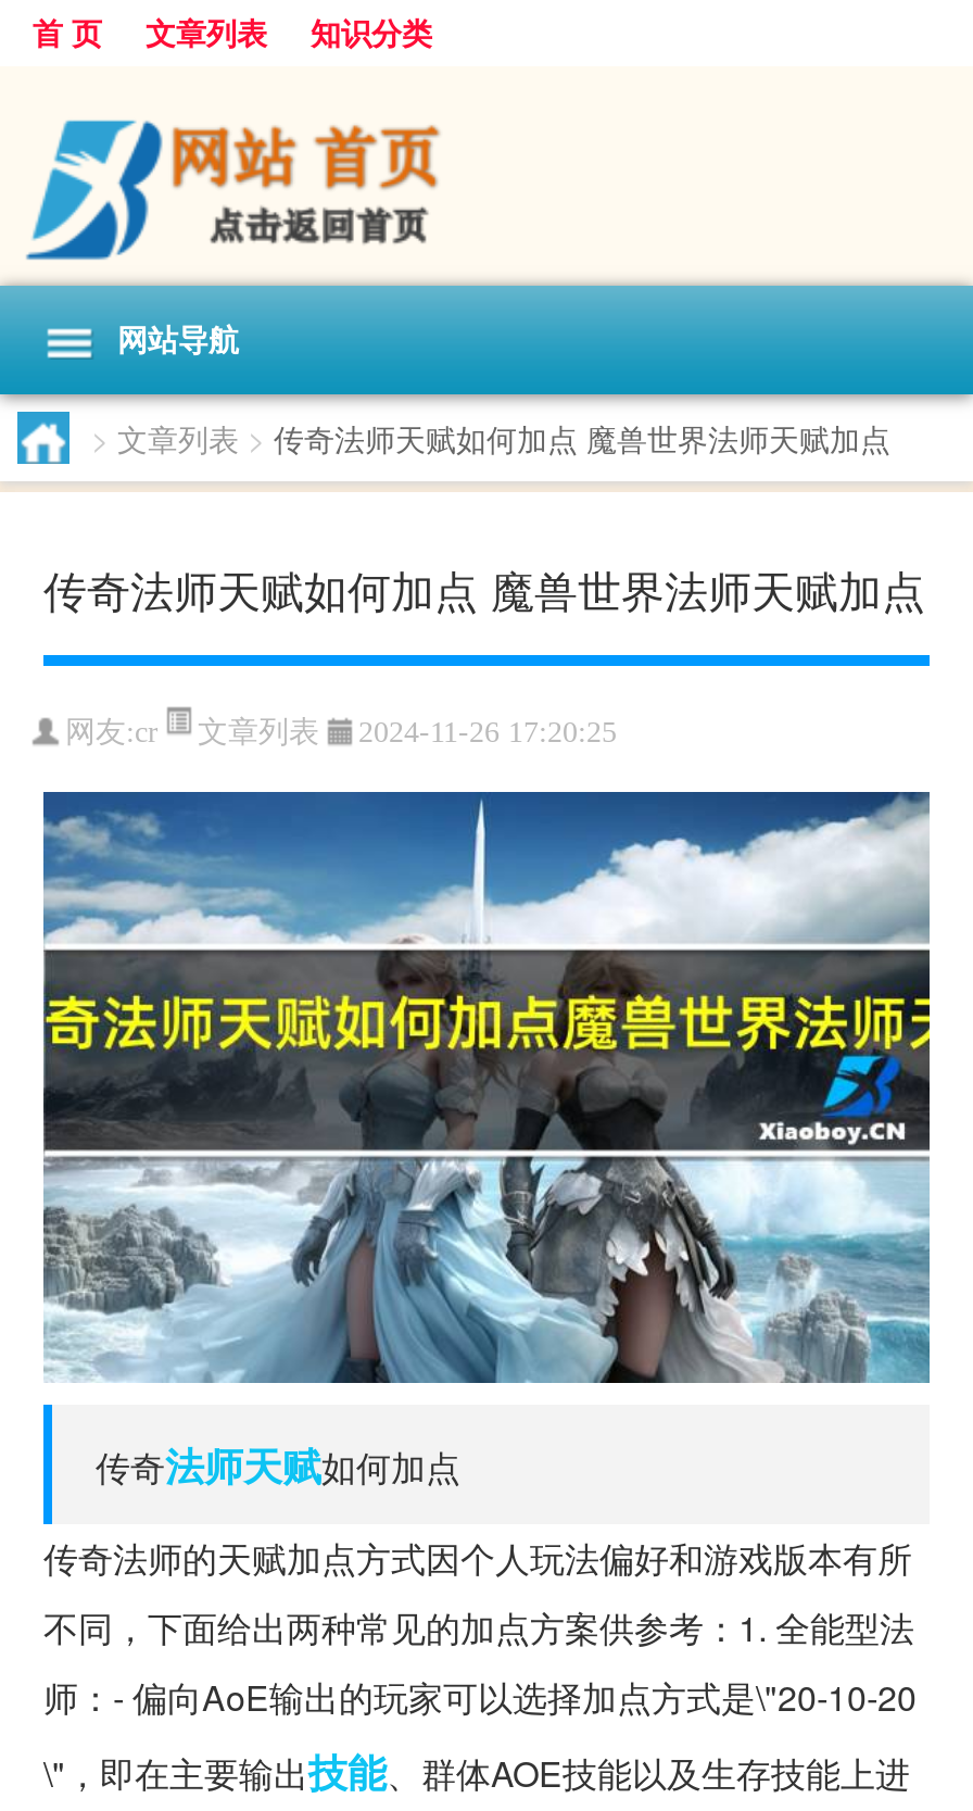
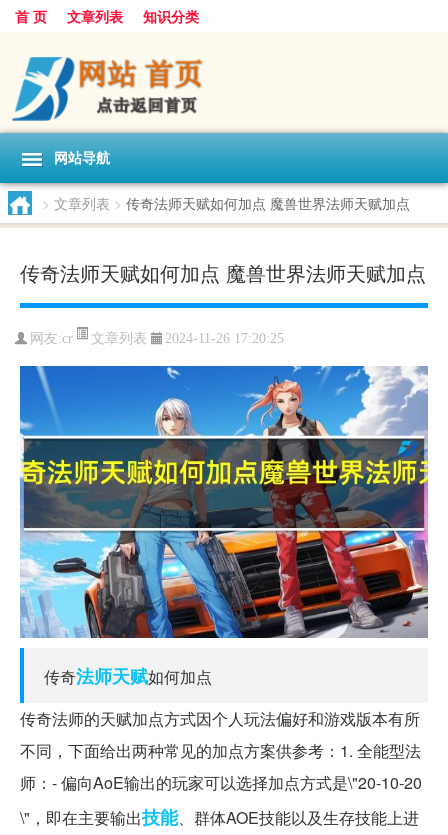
- [image]
+ [image]
